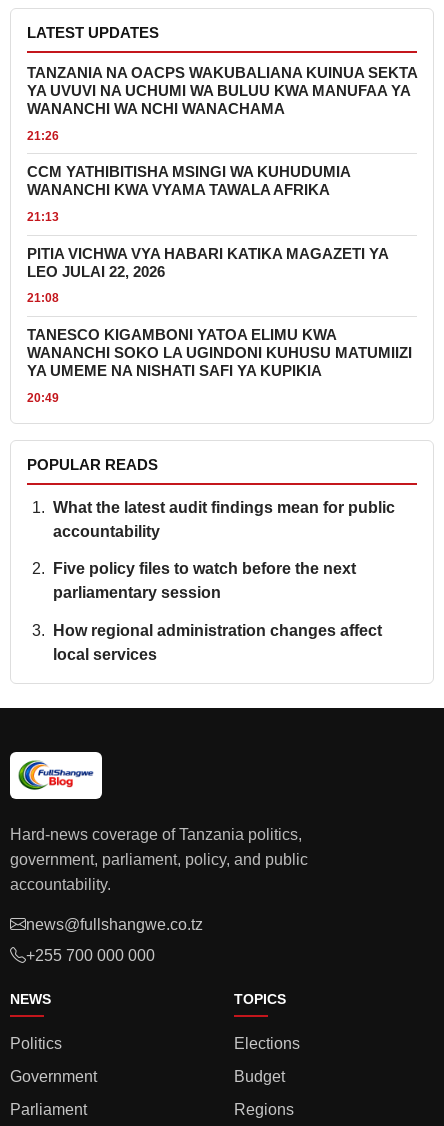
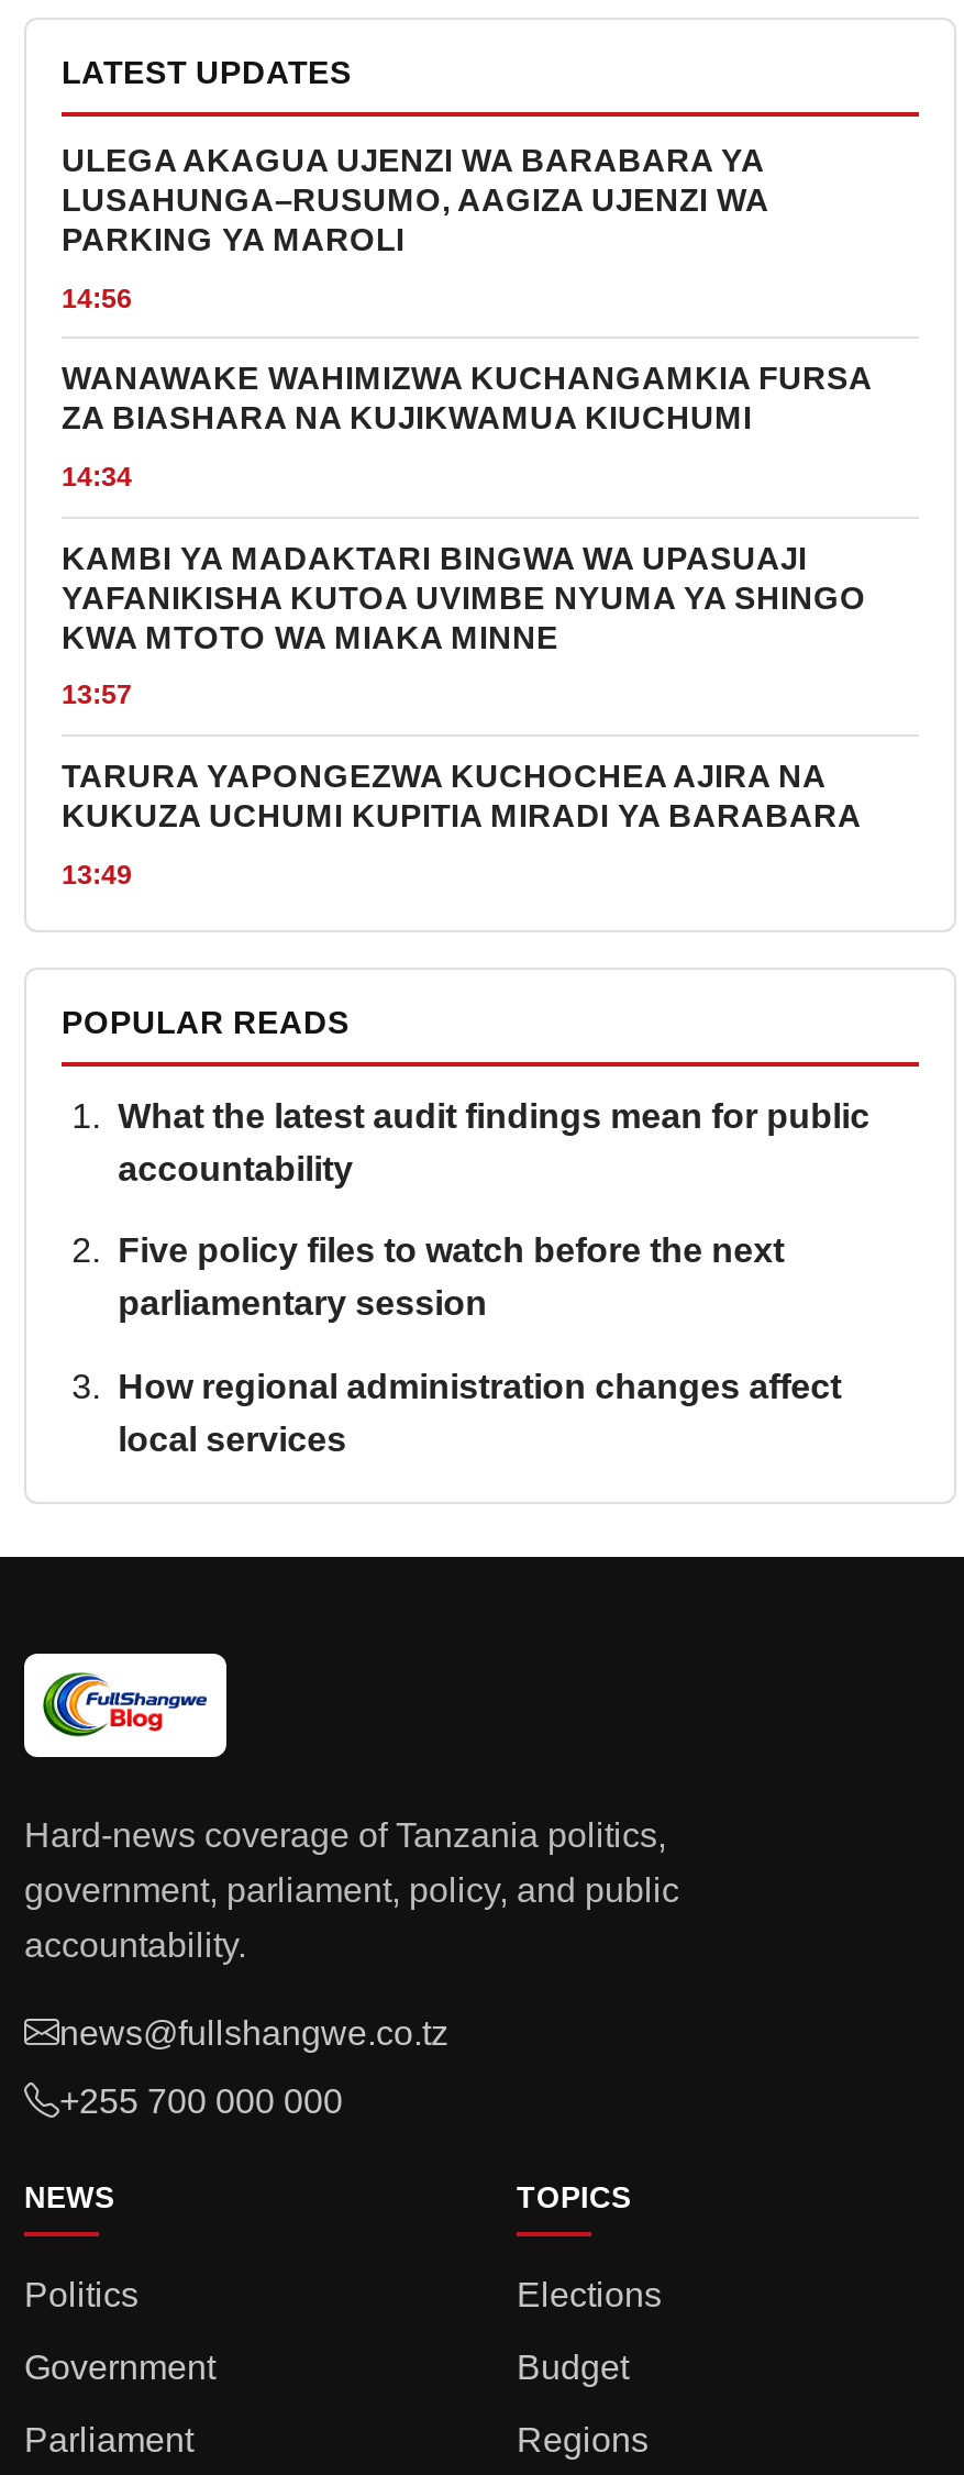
- TANZANIA NA OACPS WAKUBALIANA KUINUA SEKTA
- YA UVUVI NA UCHUMI WA BULUU KWA MANUFAA YA
- WANANCHI WA NCHI WANACHAMA
+ ULEGA AKAGUA UJENZI WA BARABARA YA
+ LUSAHUNGA–RUSUMO, AAGIZA UJENZI WA
+ PARKING YA MAROLI

- 21:26
+ 14:56

- CCM YATHIBITISHA MSINGI WA KUHUDUMIA
- WANANCHI KWA VYAMA TAWALA AFRIKA
+ WANAWAKE WAHIMIZWA KUCHANGAMKIA FURSA
+ ZA BIASHARA NA KUJIKWAMUA KIUCHUMI

- 21:13
+ 14:34

- PITIA VICHWA VYA HABARI KATIKA MAGAZETI YA
- LEO JULAI 22, 2026
+ KAMBI YA MADAKTARI BINGWA WA UPASUAJI
+ YAFANIKISHA KUTOA UVIMBE NYUMA YA SHINGO
+ KWA MTOTO WA MIAKA MINNE

- 21:08
+ 13:57

- TANESCO KIGAMBONI YATOA ELIMU KWA
- WANANCHI SOKO LA UGINDONI KUHUSU MATUMIIZI
- YA UMEME NA NISHATI SAFI YA KUPIKIA
+ TARURA YAPONGEZWA KUCHOCHEA AJIRA NA
+ KUKUZA UCHUMI KUPITIA MIRADI YA BARABARA

- 20:49
+ 13:49
